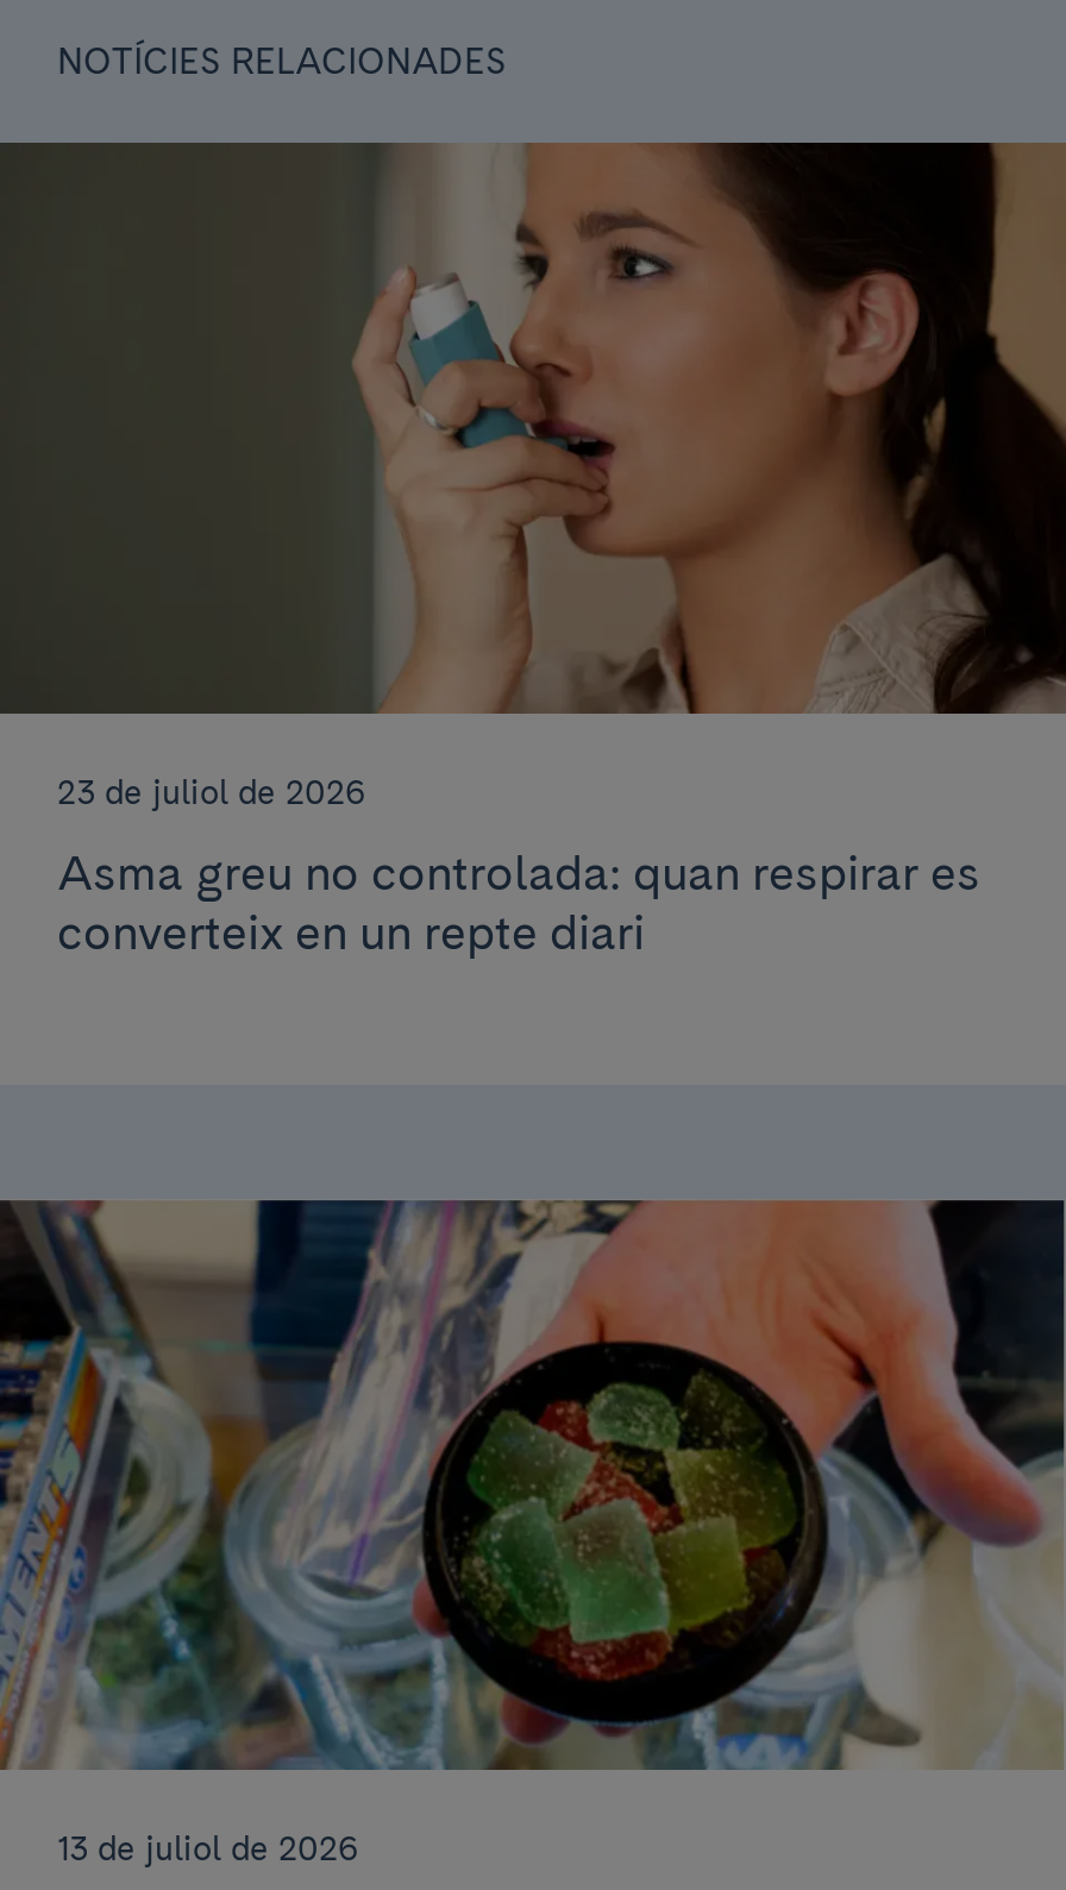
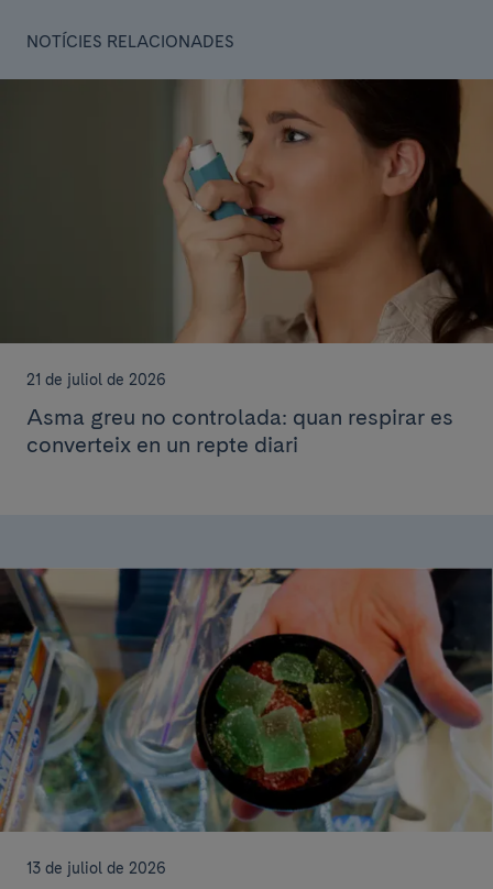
- 23 de juliol de 2026
+ 21 de juliol de 2026
